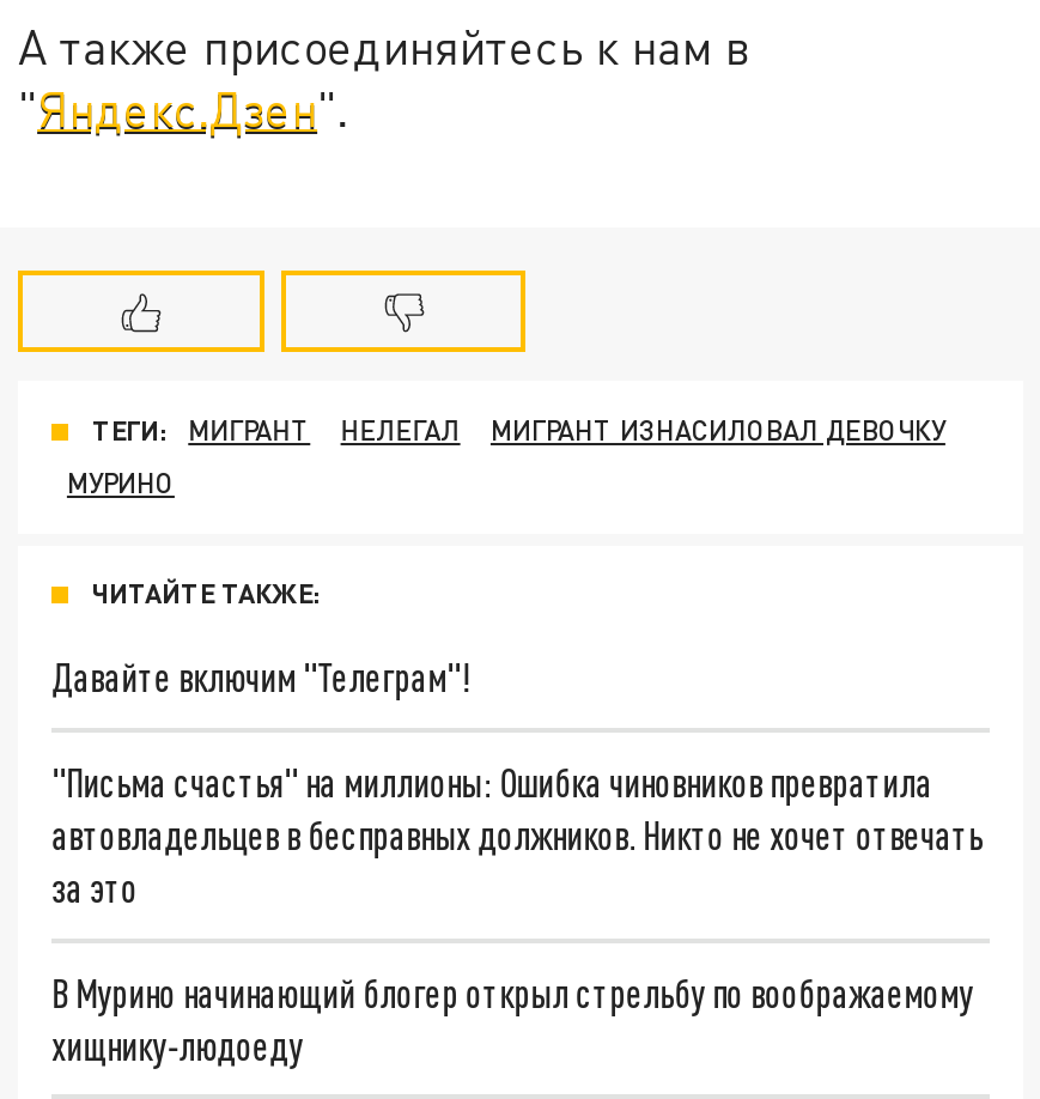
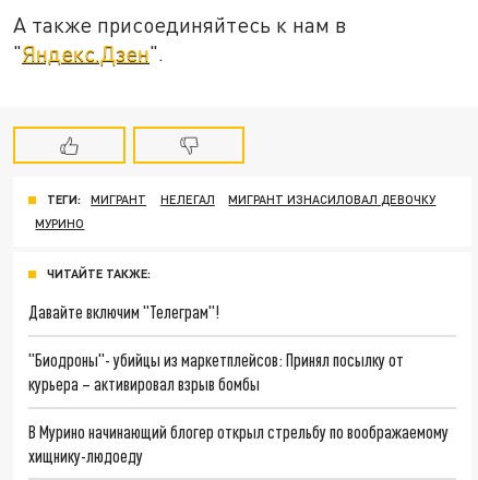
- "Письма счастья" на миллионы: Ошибка чиновников превратила
- автовладельцев в бесправных должников. Никто не хочет отвечать
- за это
+ "Биодроны"- убийцы из маркетплейсов: Принял посылку от
+ курьера – активировал взрыв бомбы
